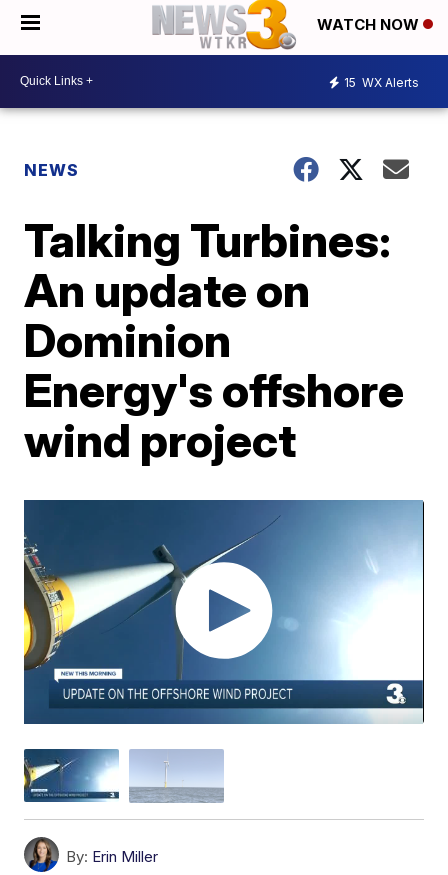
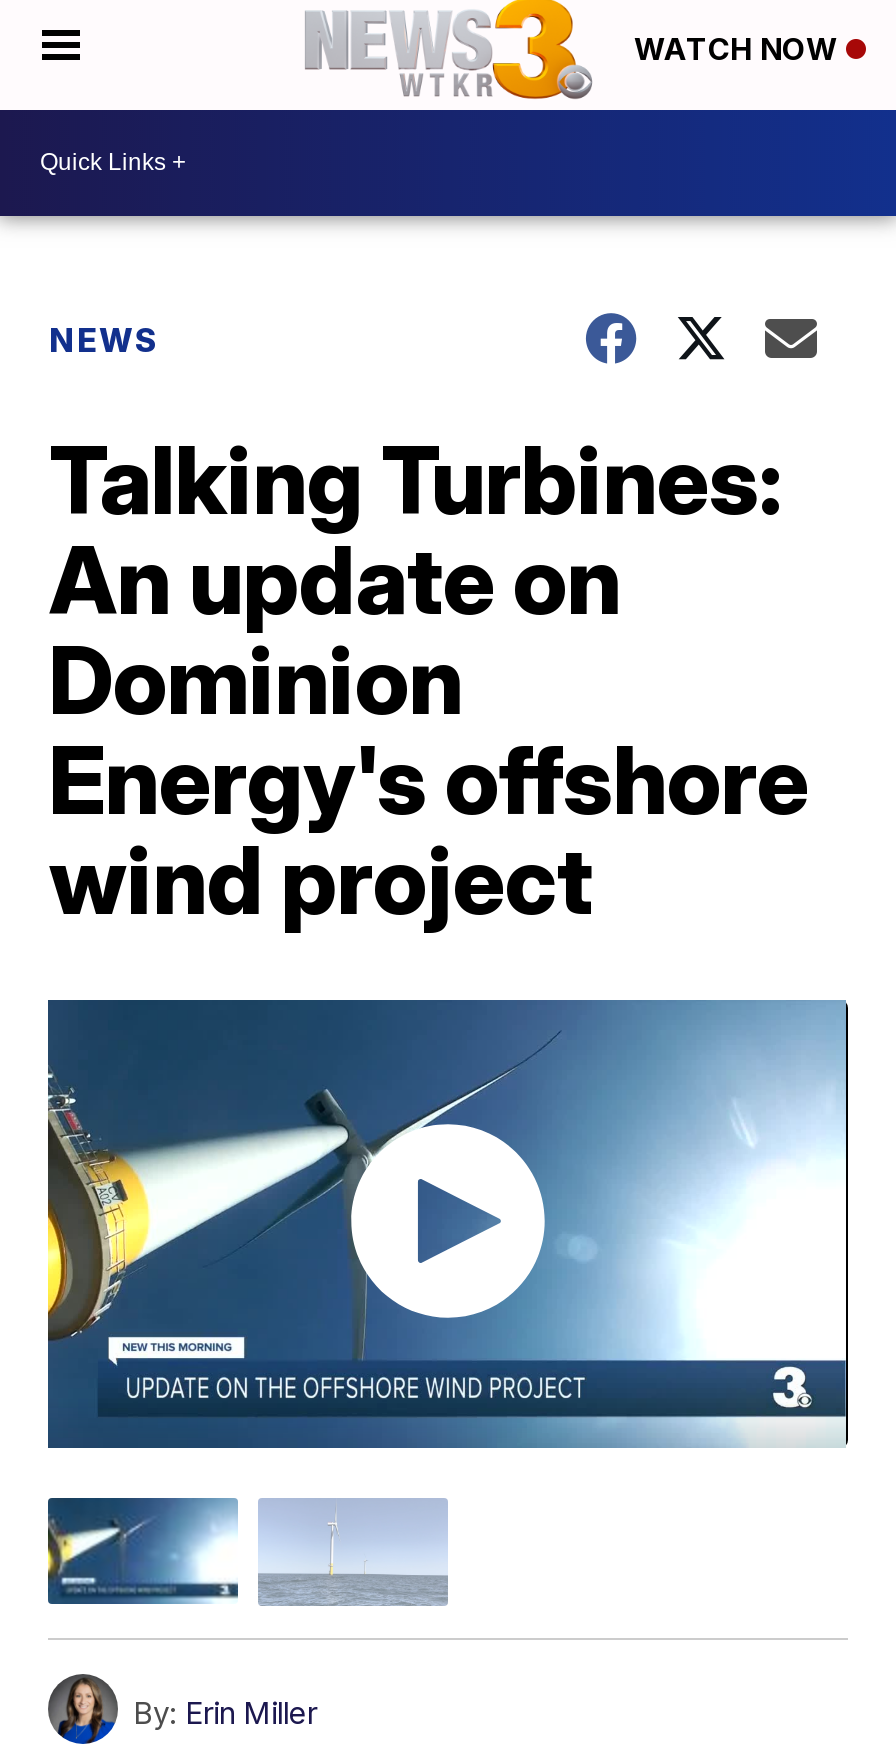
- 15 WX Alerts
